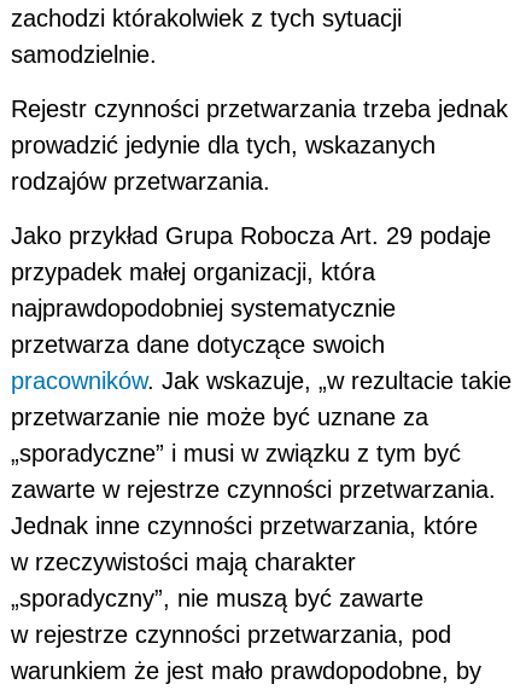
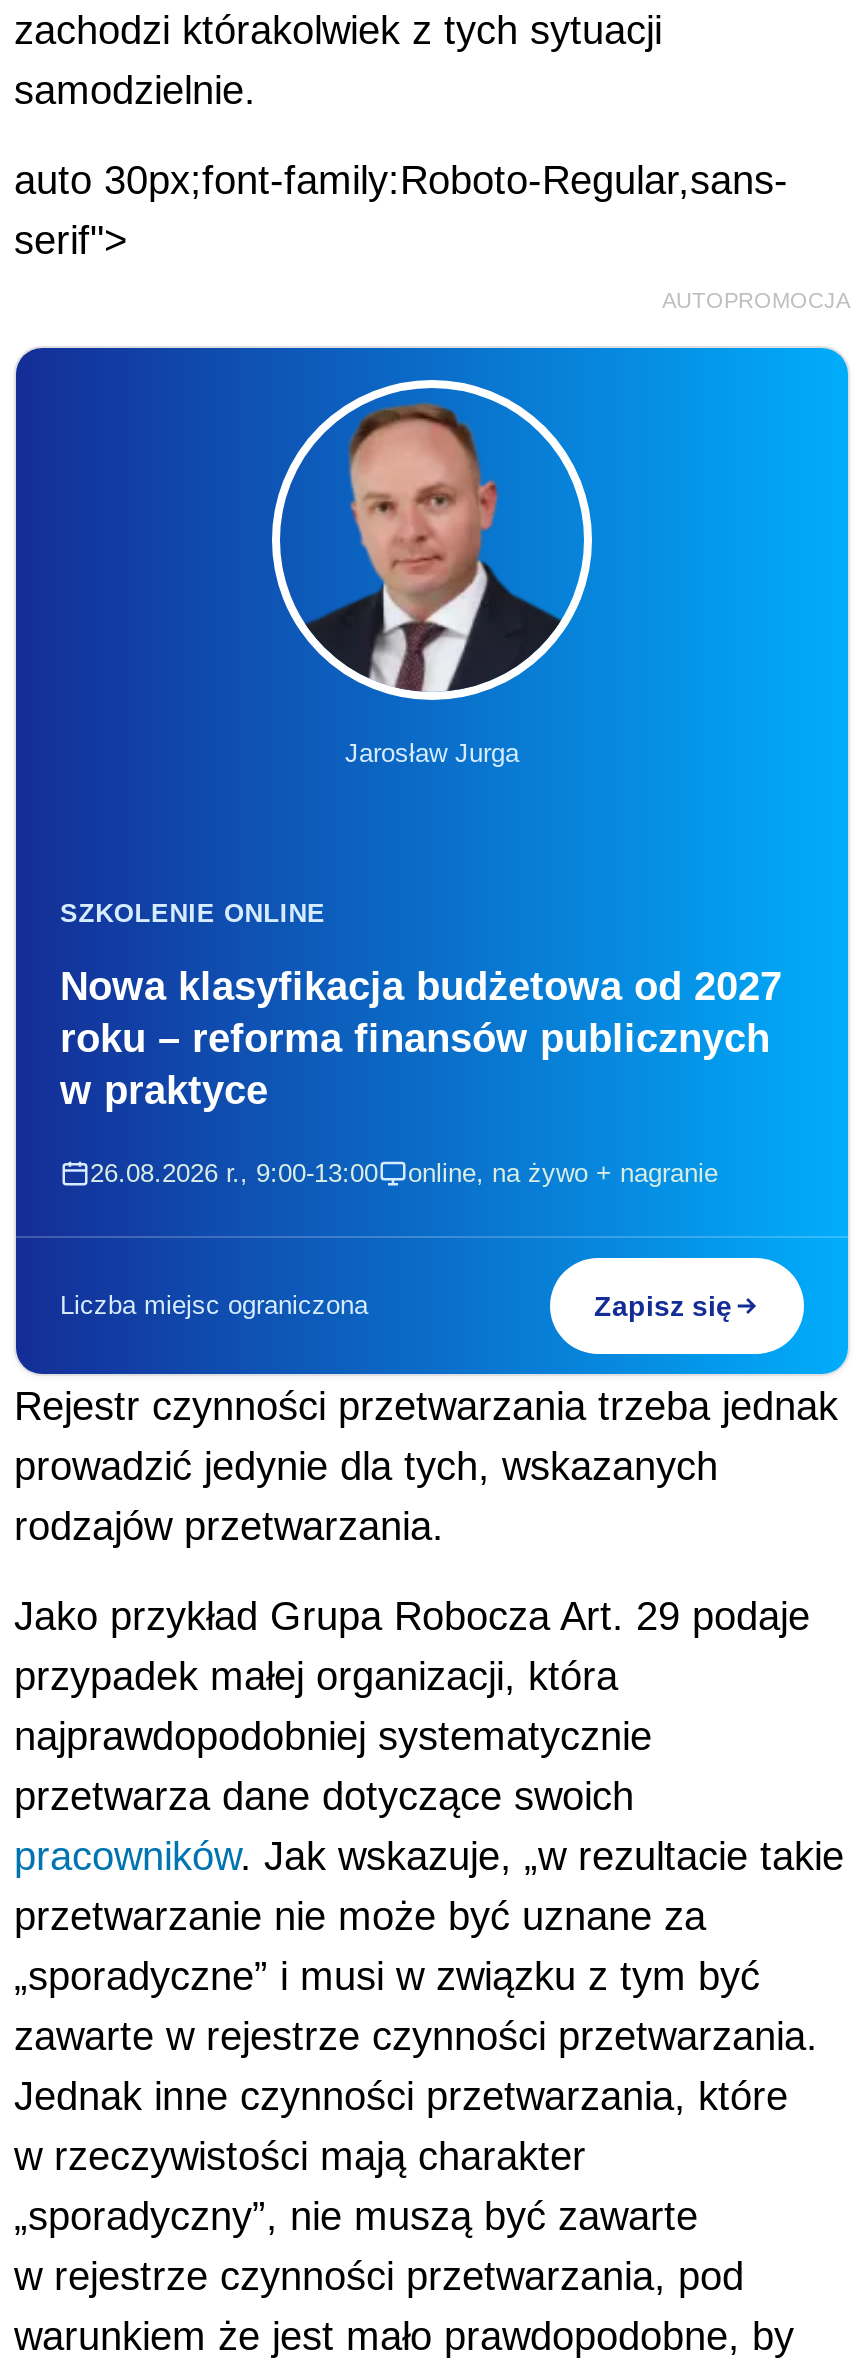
+ auto 30px;font-family:Roboto-Regular,sans-
+ serif">
+ AUTOPROMOCJA

+ [image]
+ Jarosław Jurga

+ SZKOLENIE ONLINE
+ Nowa klasyfikacja budżetowa od 2027
+ roku – reforma finansów publicznych
+ w praktyce
+ 26.08.2026 r., 9:00-13:00
+ online, na żywo + nagranie

+ Liczba miejsc ograniczona
+ Zapisz się
